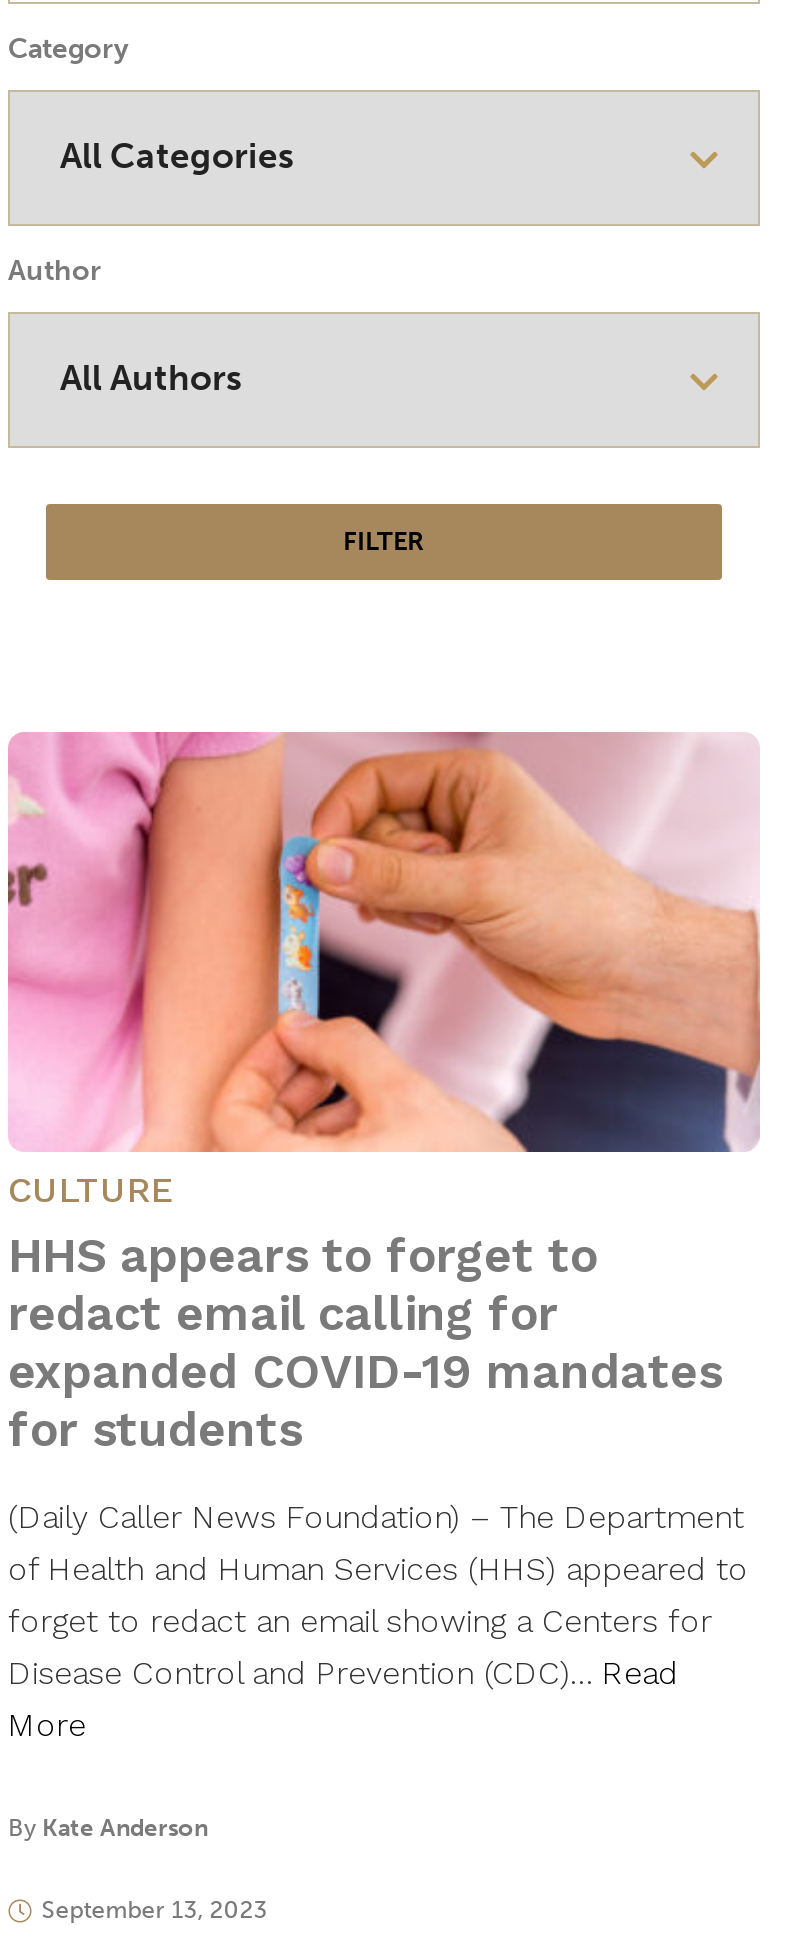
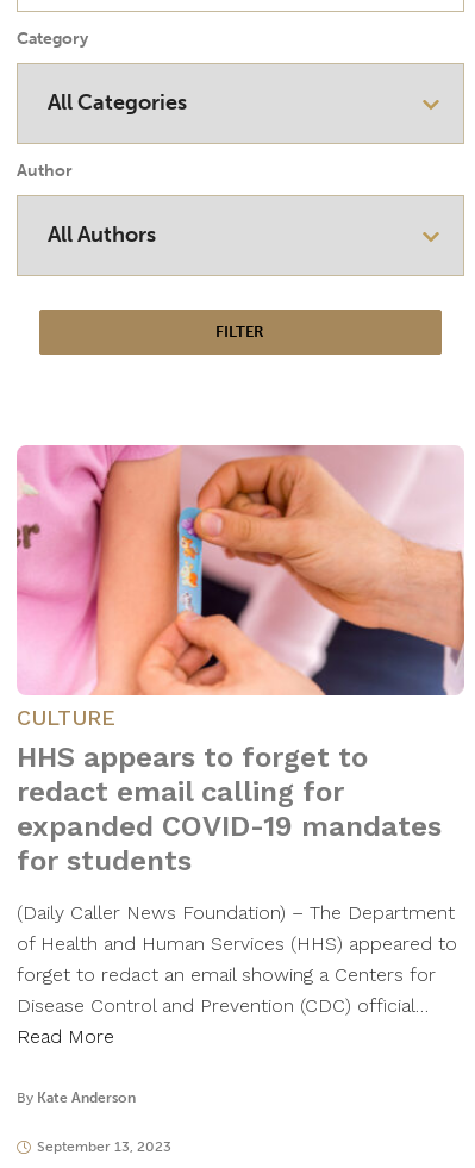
- Disease Control and Prevention (CDC)… Read
- More
+ Disease Control and Prevention (CDC) official…
+ Read More
